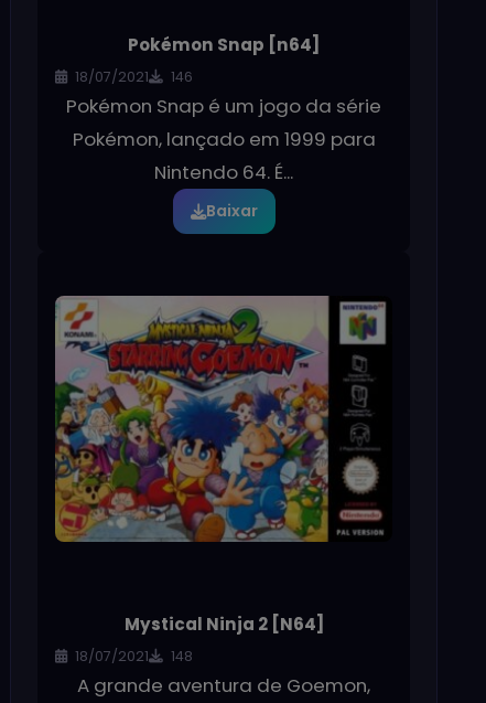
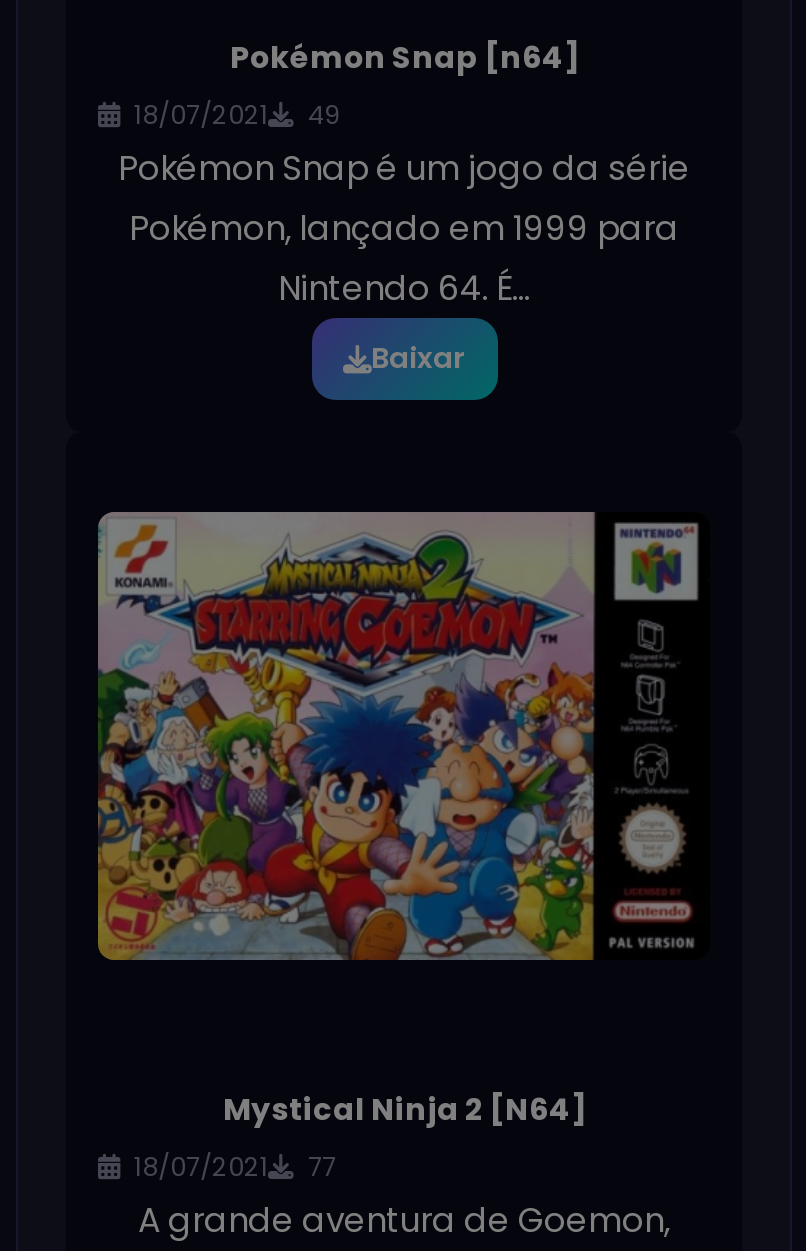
- 18/07/2021 146
+ 18/07/2021 49

- 18/07/2021 148
+ 18/07/2021 77
